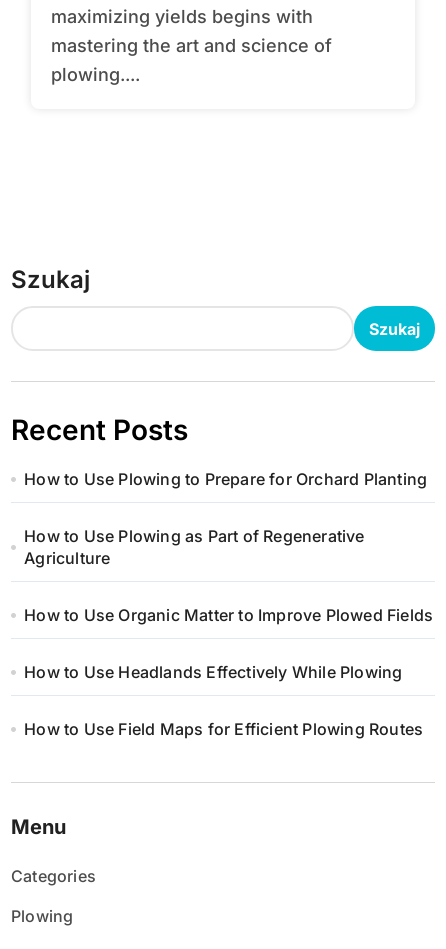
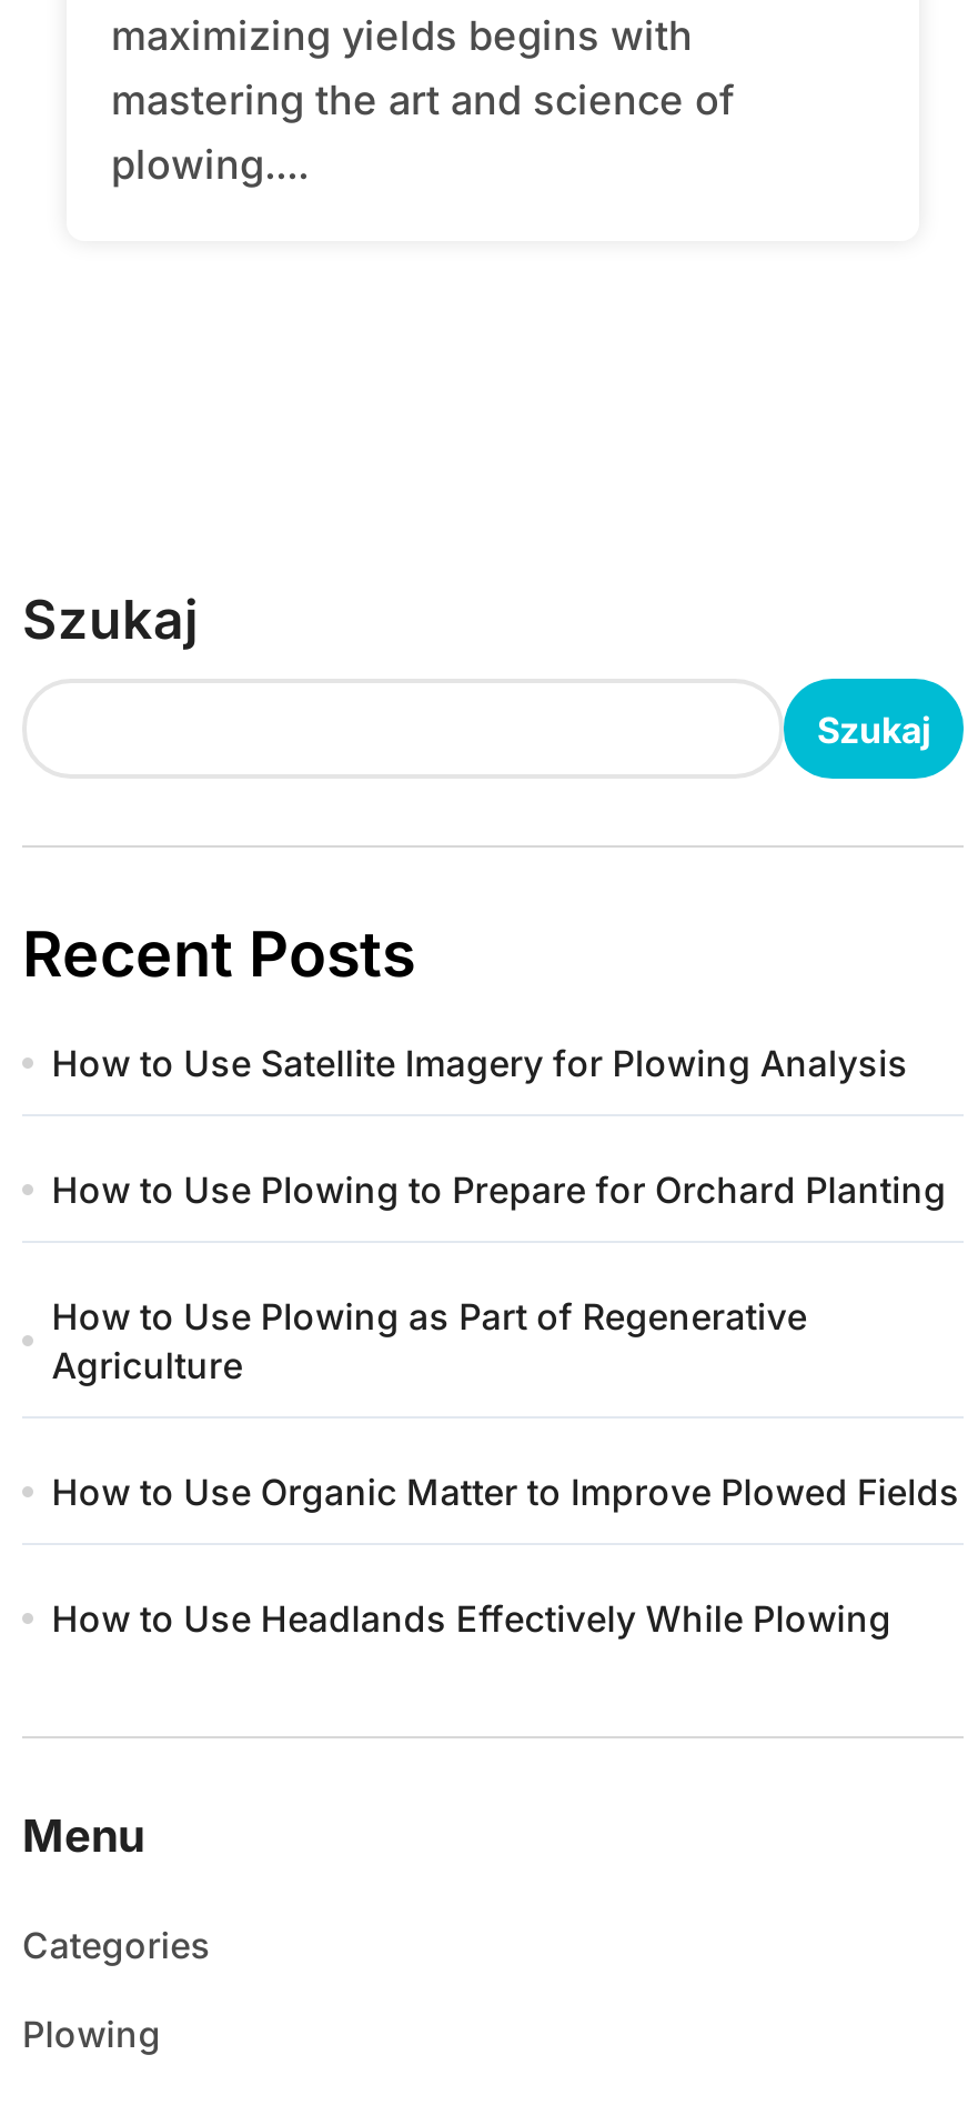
+ How to Use Satellite Imagery for Plowing Analysis

moved down: How to Use Plowing to Prepare for Orchard Planting | How to Use Plowing as Part of Regenerative | Agriculture | How to Use Organic Matter to Improve Plowed Fields | How to Use Headlands Effectively While Plowing

- How to Use Field Maps for Efficient Plowing Routes
